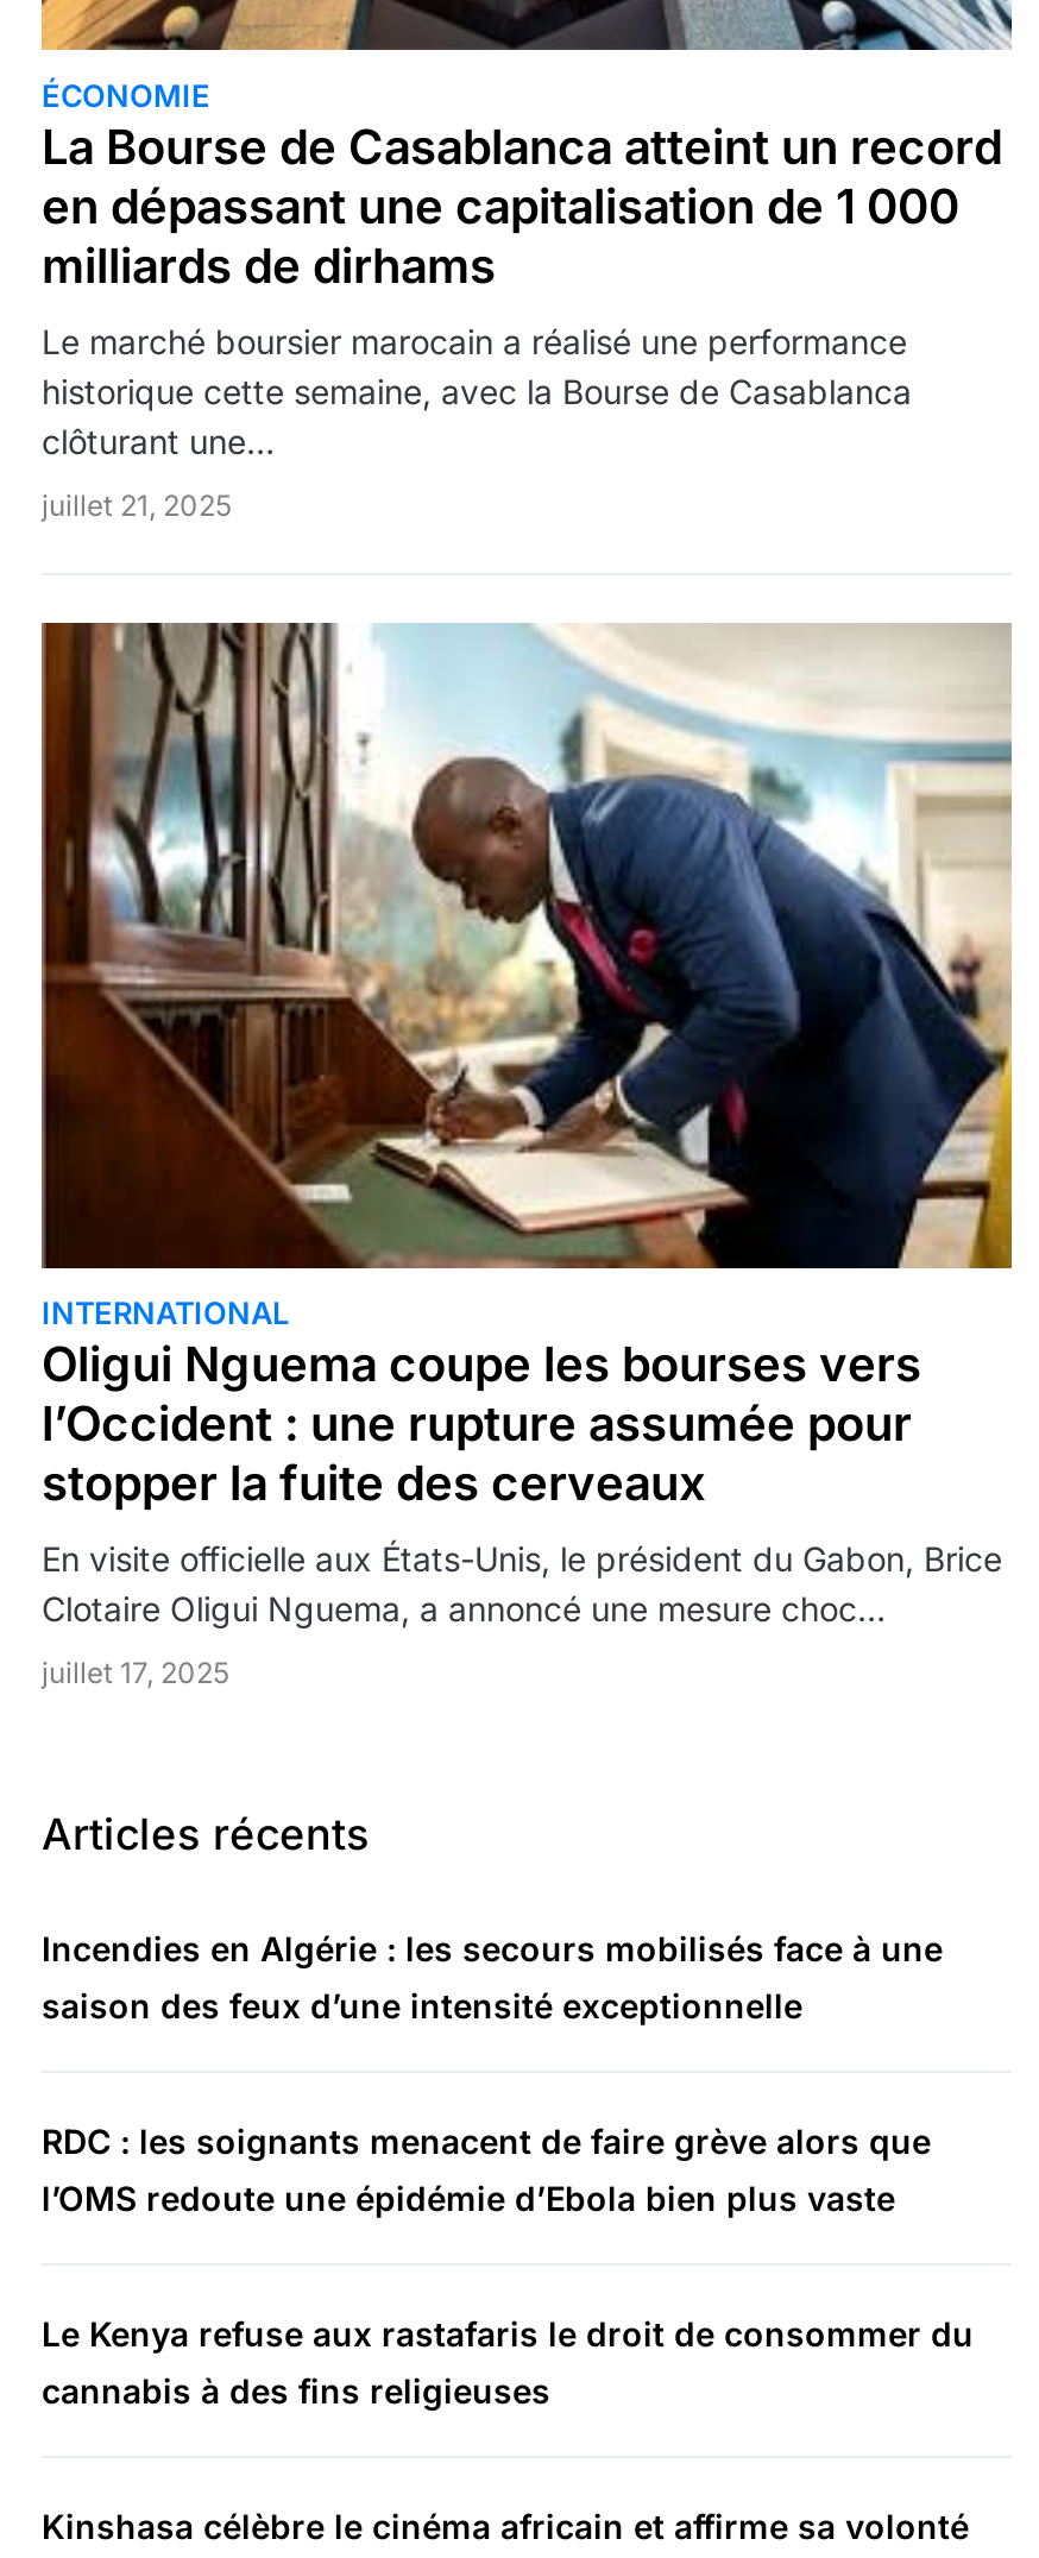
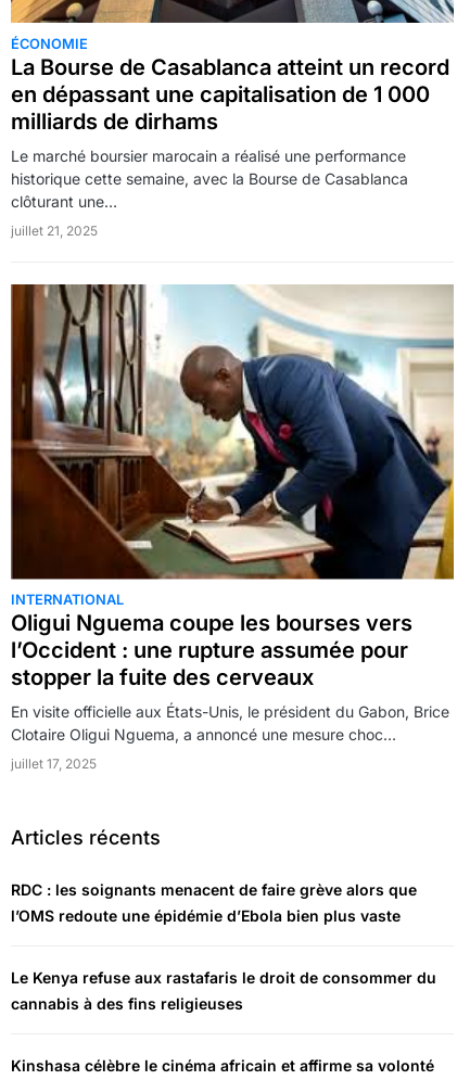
- Incendies en Algérie : les secours mobilisés face à une
- saison des feux d’une intensité exceptionnelle
